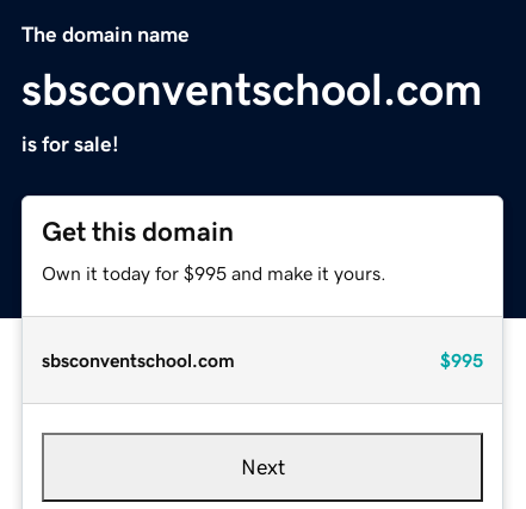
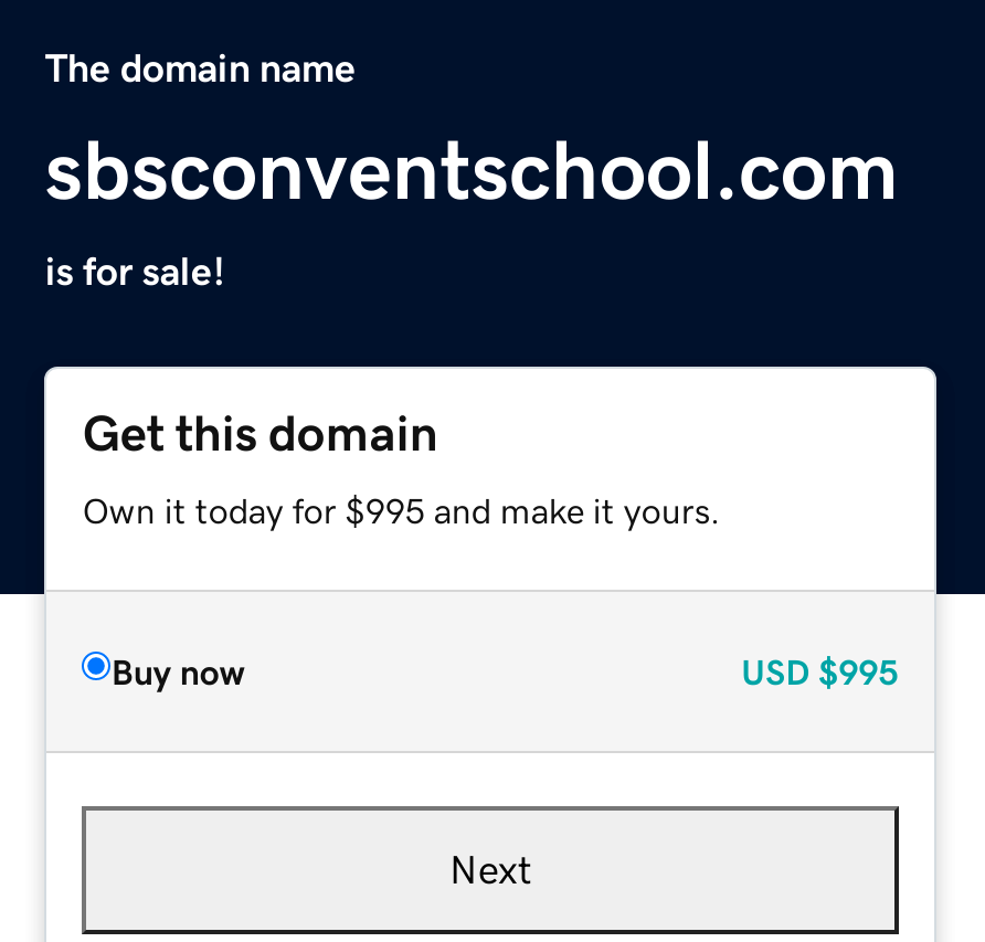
- sbsconventschool.com
- $995
+ Buy now
+ USD $995
